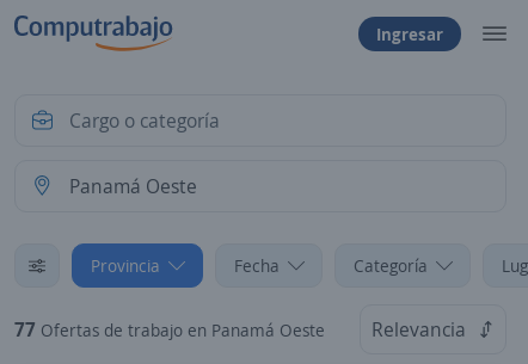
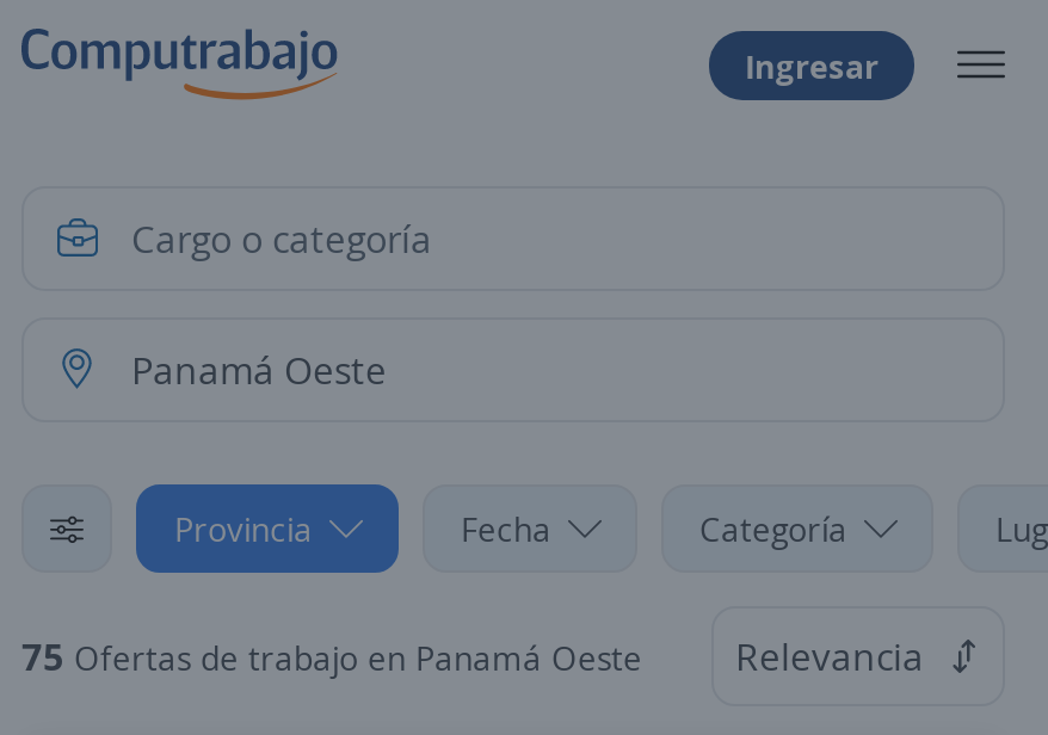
- 77 Ofertas de trabajo en Panamá Oeste
+ 75 Ofertas de trabajo en Panamá Oeste
